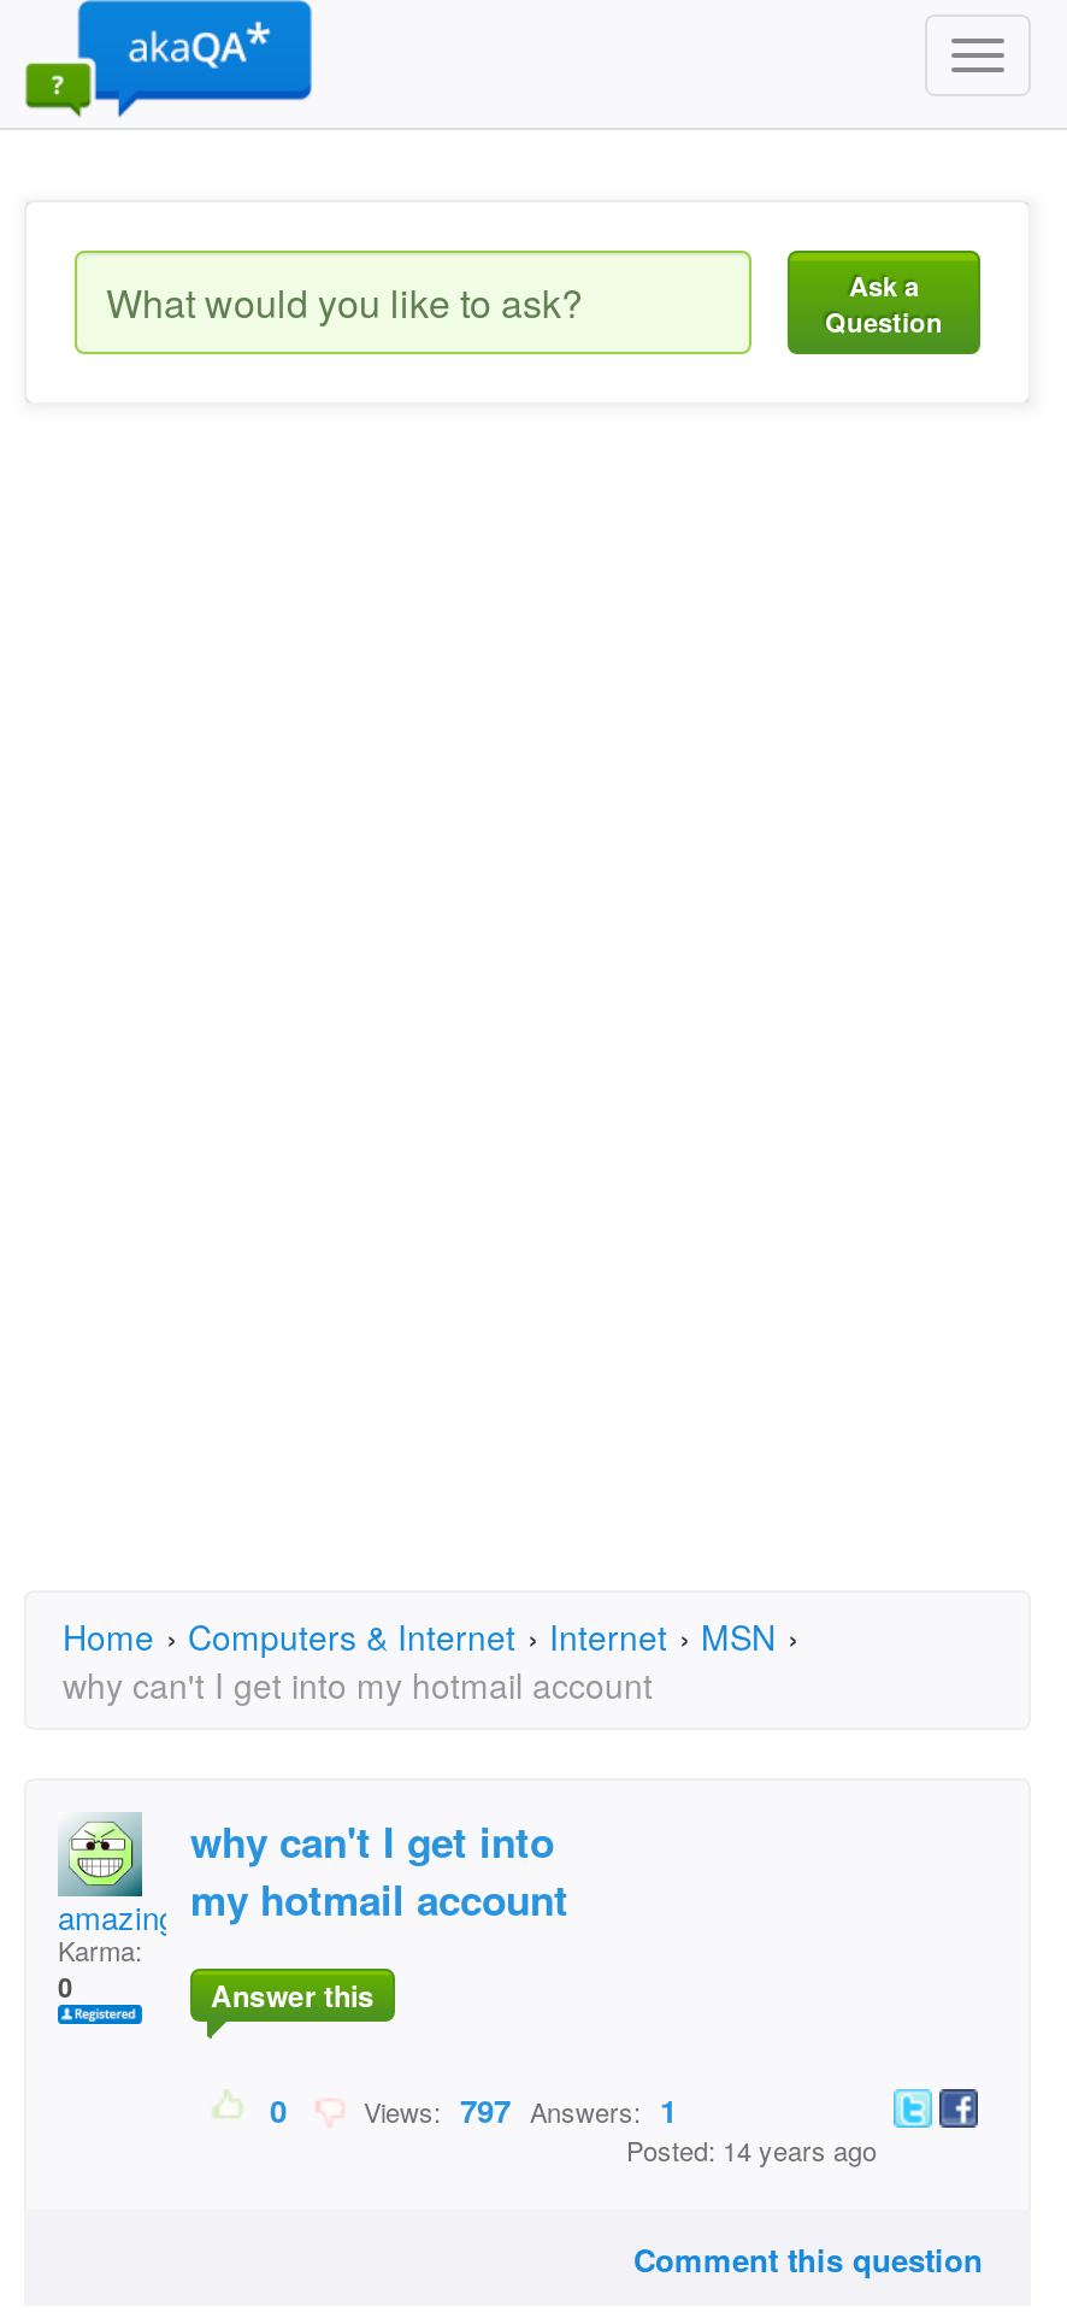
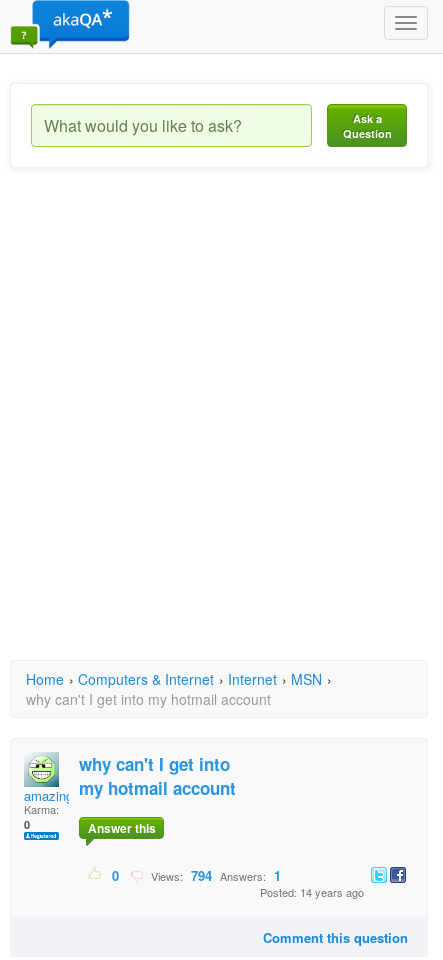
- Views: 797 Answers: 1
+ Views: 794 Answers: 1
